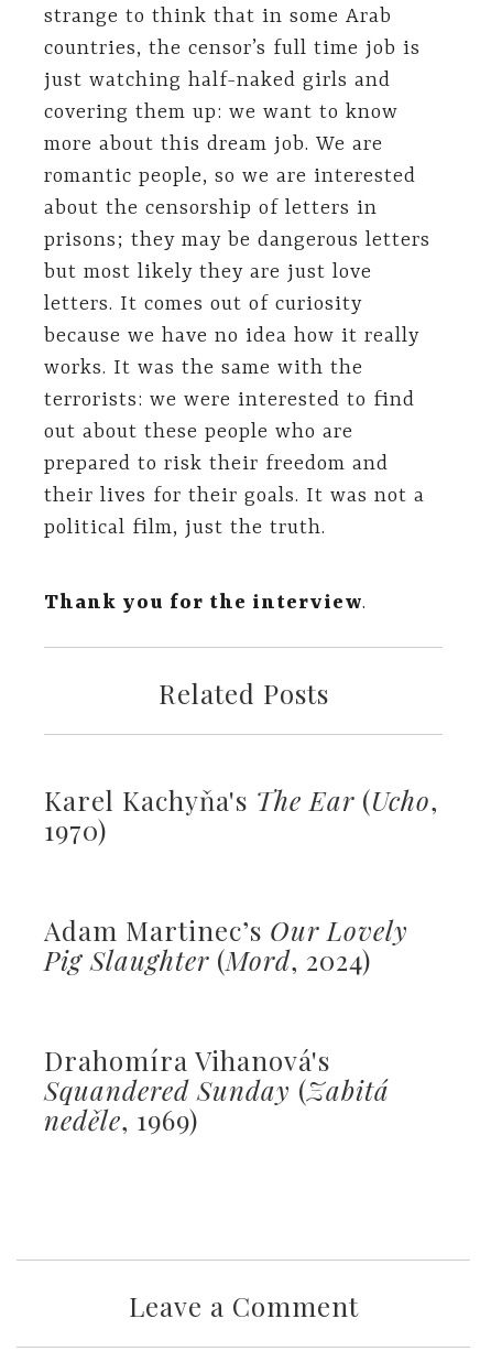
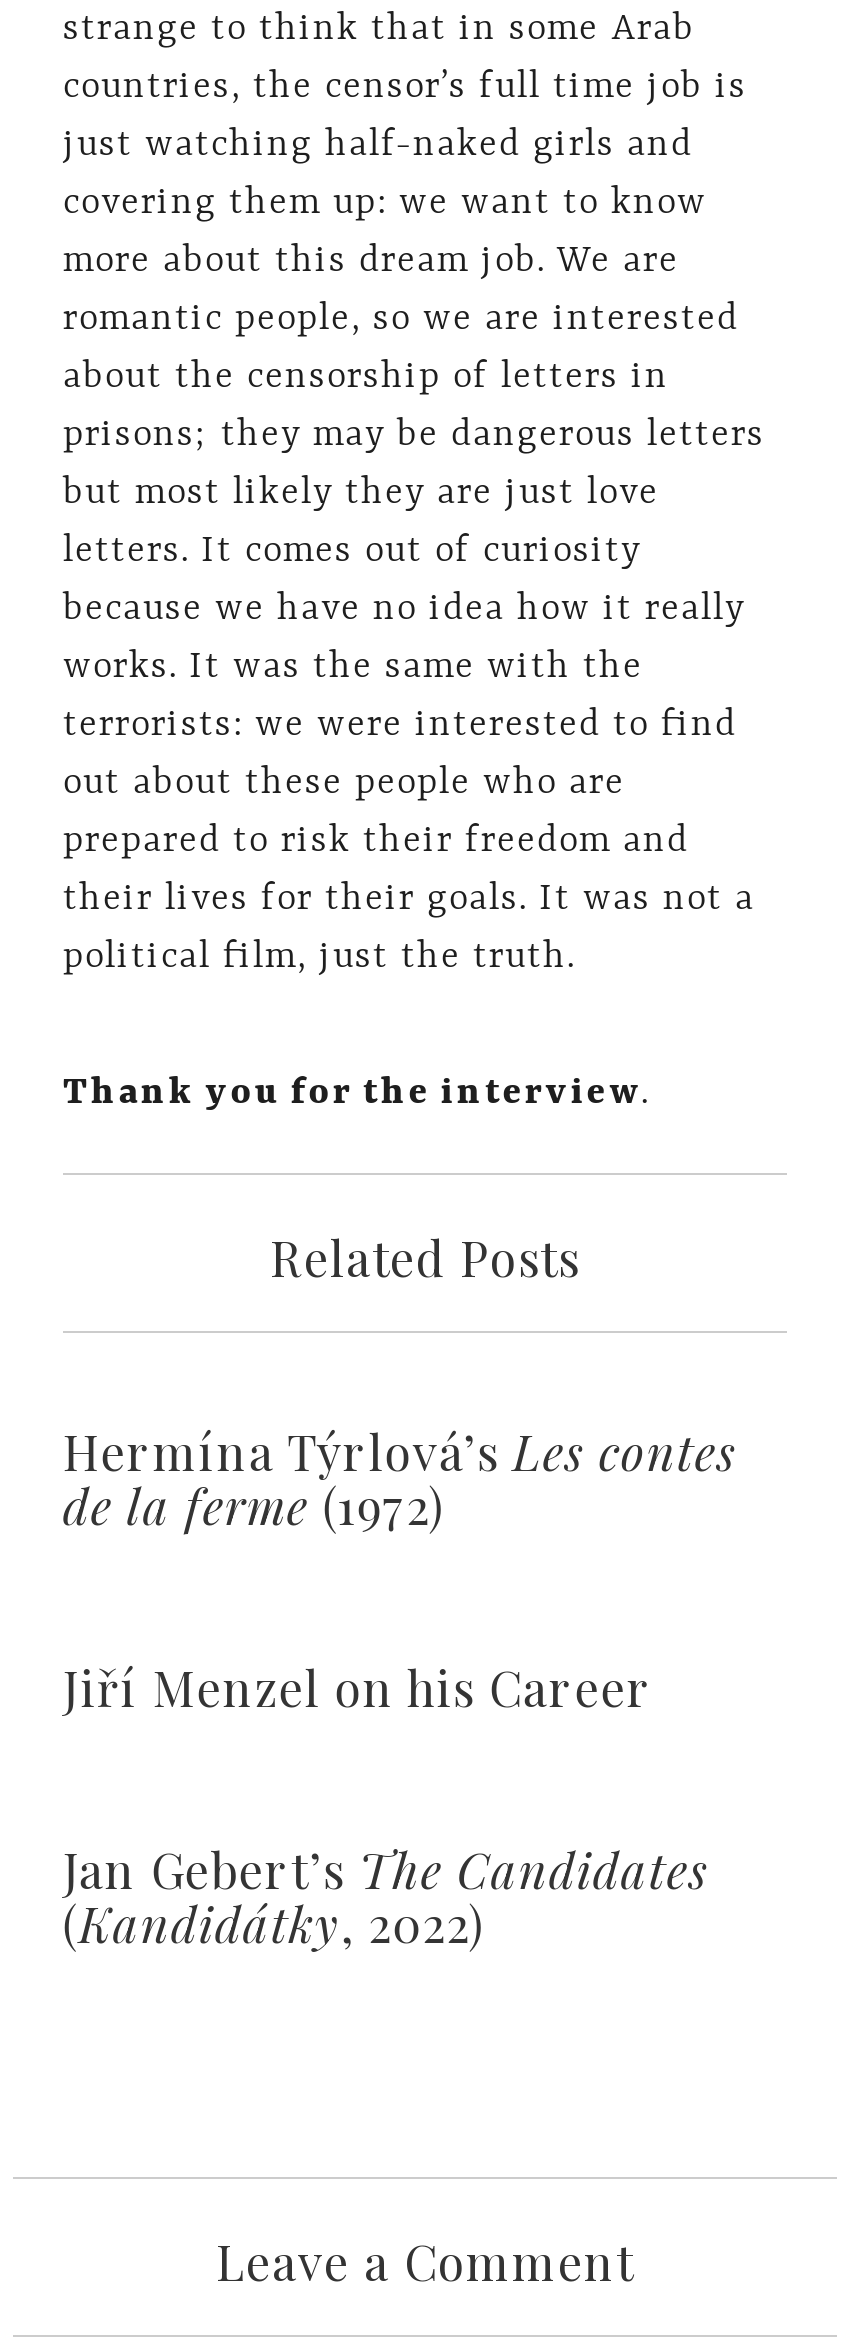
- Karel Kachyňa's The Ear (Ucho,
- 1970)
+ Hermína Týrlová’s Les contes
+ de la ferme (1972)

- Adam Martinec’s Our Lovely
- Pig Slaughter (Mord, 2024)
+ Jiří Menzel on his Career

- Drahomíra Vihanová's
- Squandered Sunday (Zabitá
- neděle, 1969)
+ Jan Gebert’s The Candidates
+ (Kandidátky, 2022)
